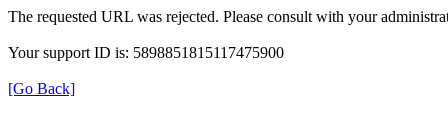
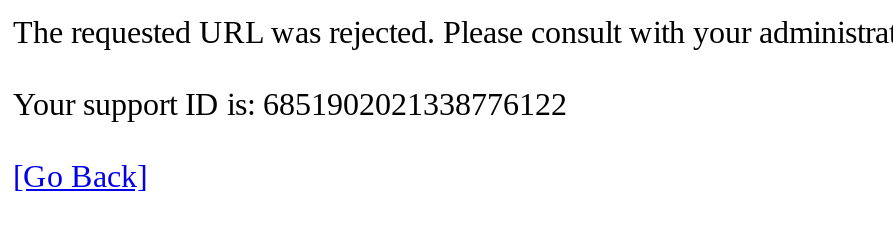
- Your support ID is: 5898851815117475900
+ Your support ID is: 6851902021338776122
